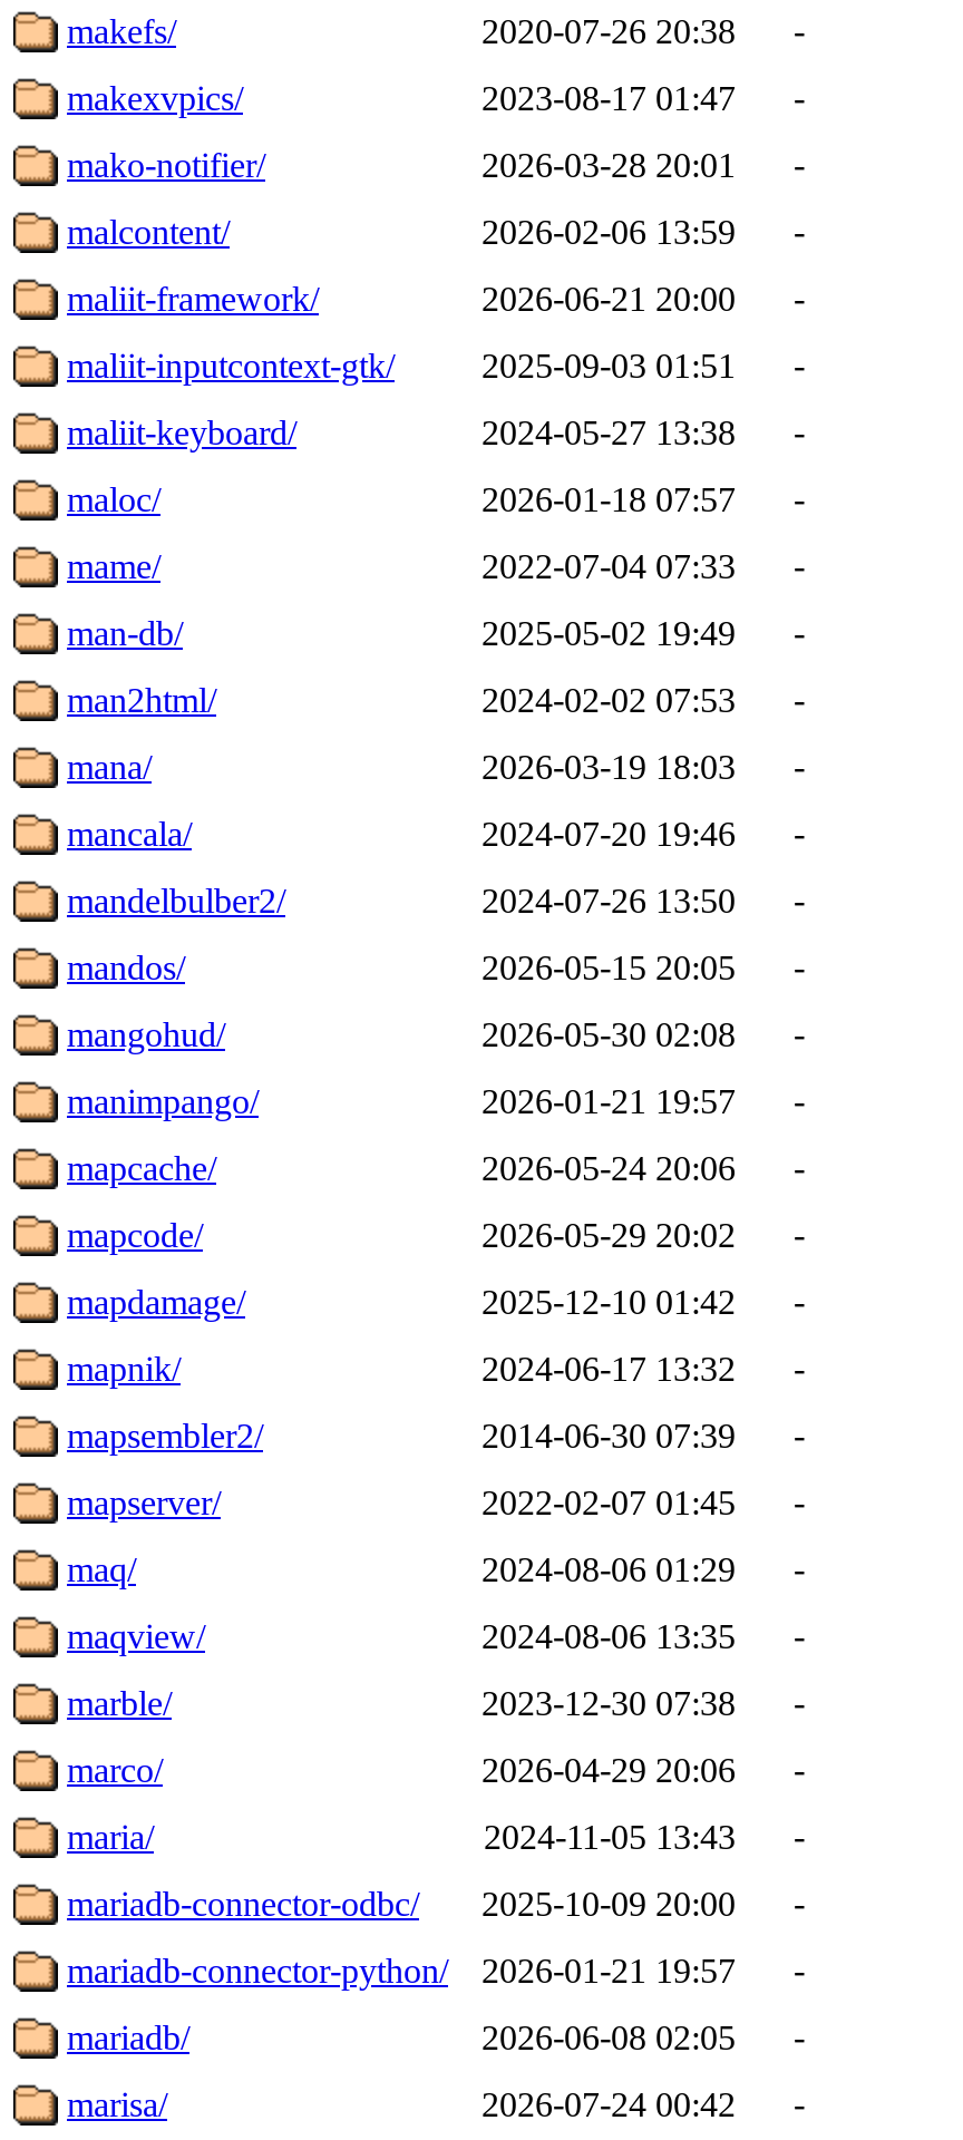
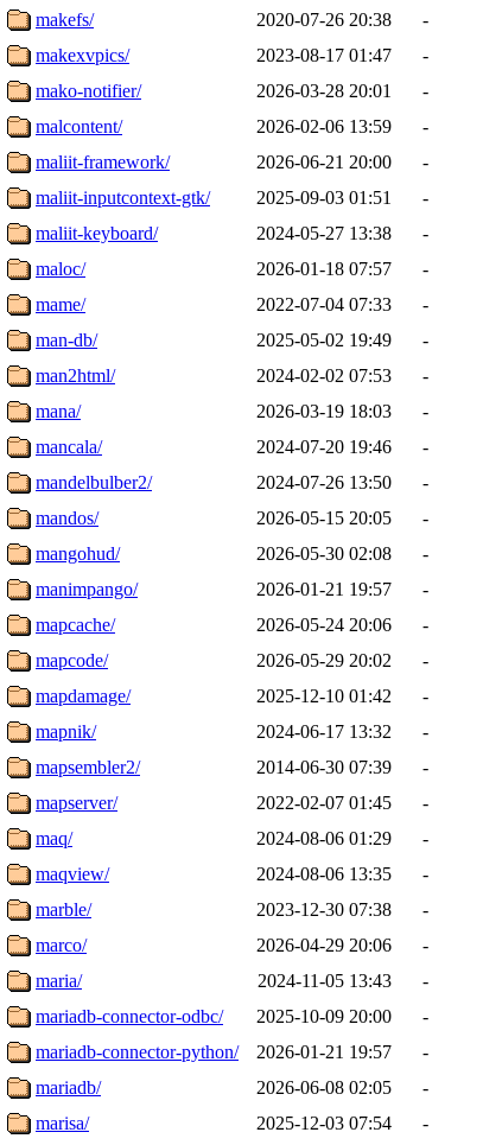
- 2026-07-24 00:42
+ 2025-12-03 07:54
